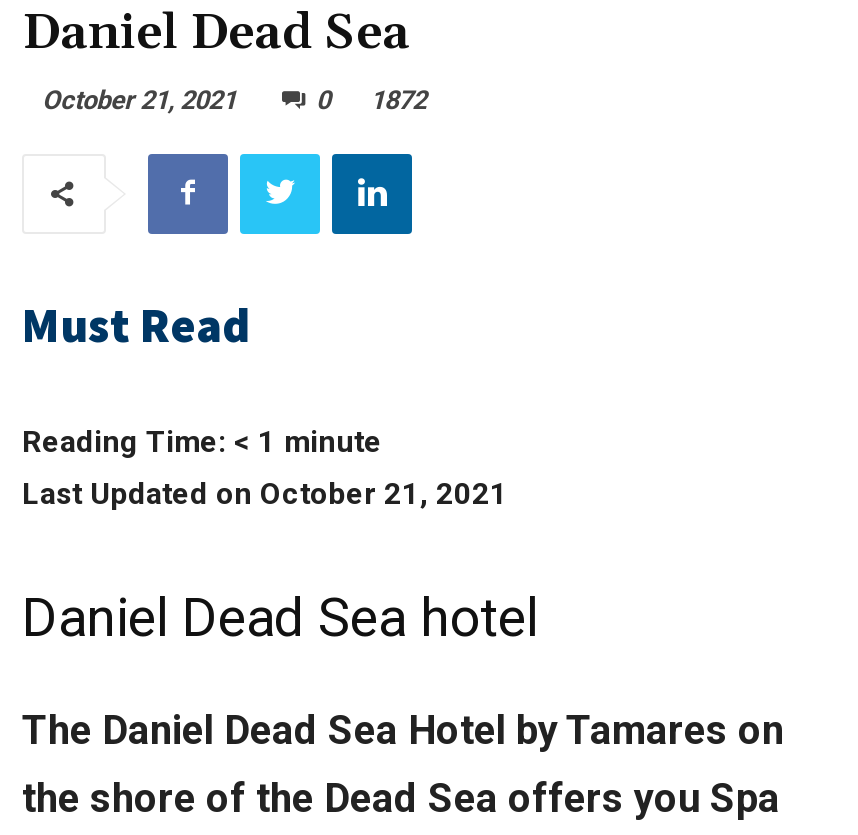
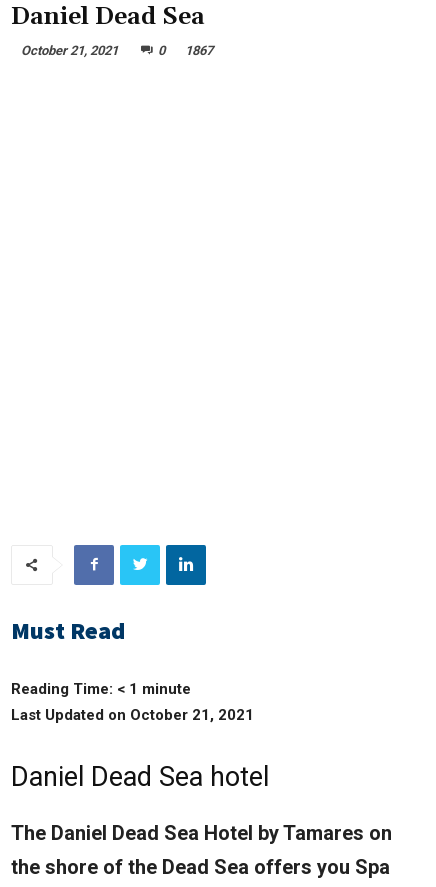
- 0 1872
+ 0 1867
